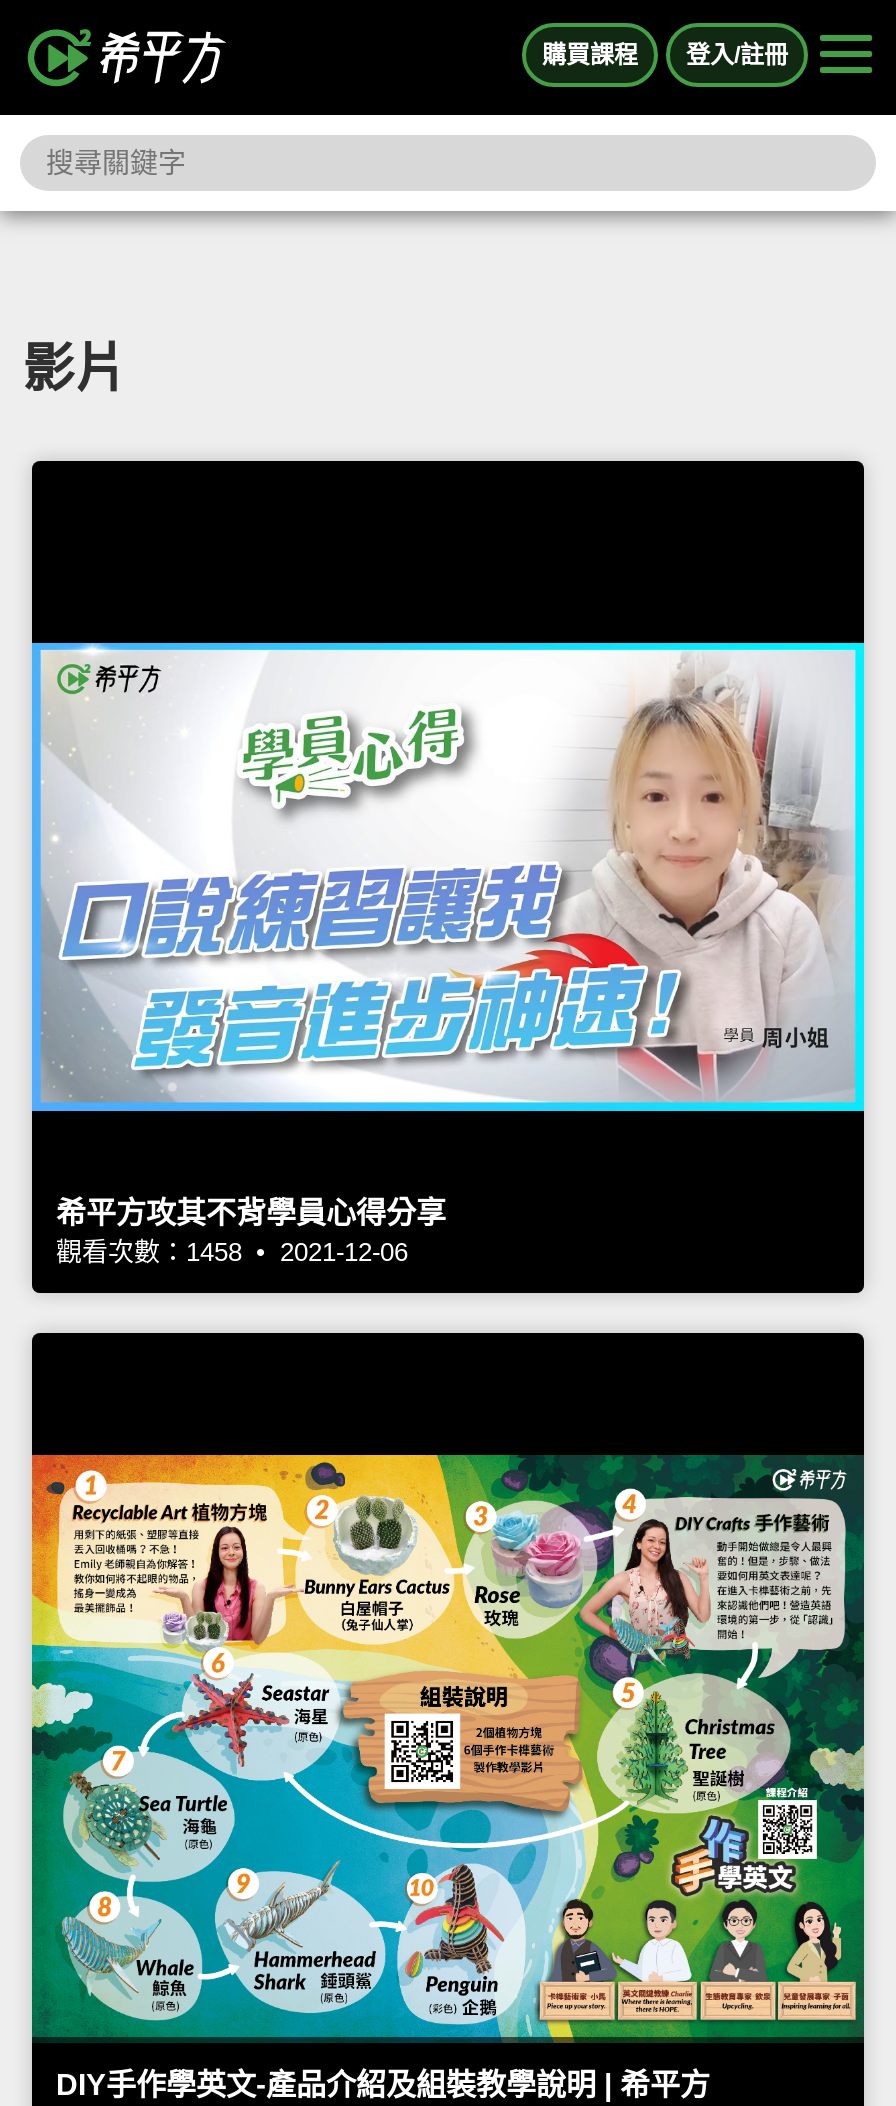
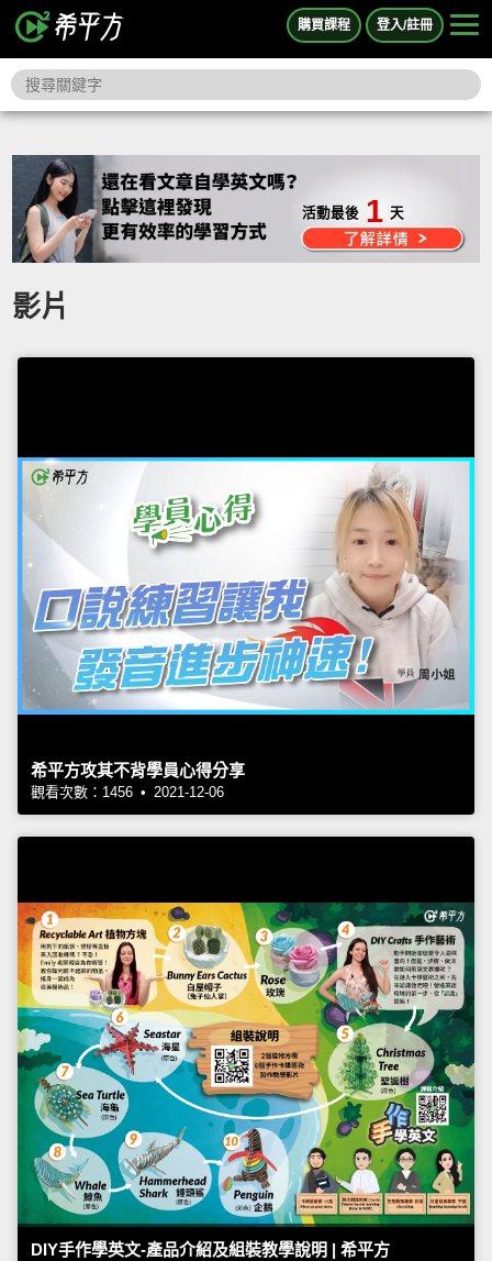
+ 活動最後 1 天

- 觀看次數：1458 • 2021-12-06
+ 觀看次數：1456 • 2021-12-06
